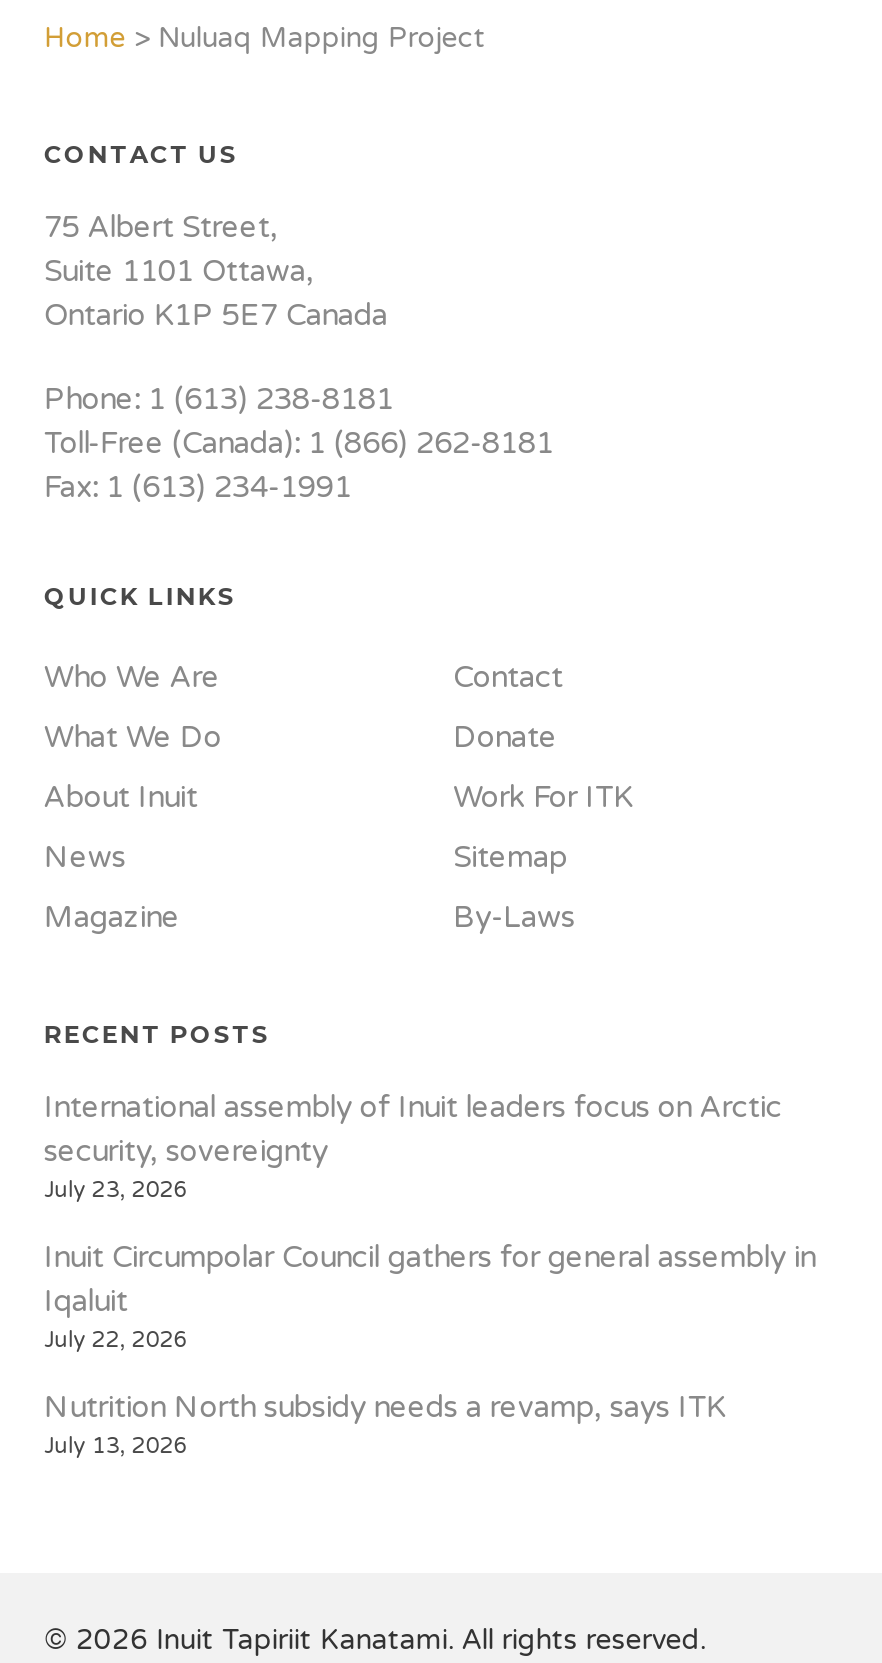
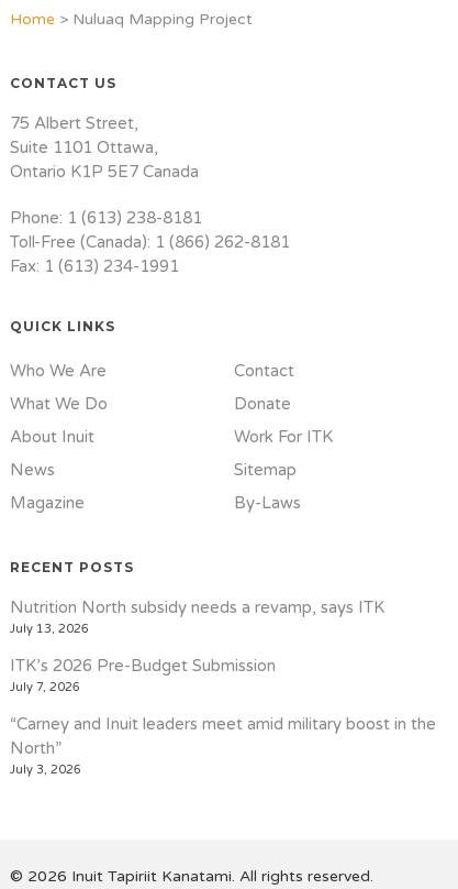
- International assembly of Inuit leaders focus on Arctic
- security, sovereignty
- July 23, 2026
- Inuit Circumpolar Council gathers for general assembly in
- Iqaluit
- July 22, 2026

moved up: Nutrition North subsidy needs a revamp, says ITK | July 13, 2026

+ ITK’s 2026 Pre-Budget Submission
+ July 7, 2026
+ “Carney and Inuit leaders meet amid military boost in the
+ North”
+ July 3, 2026
